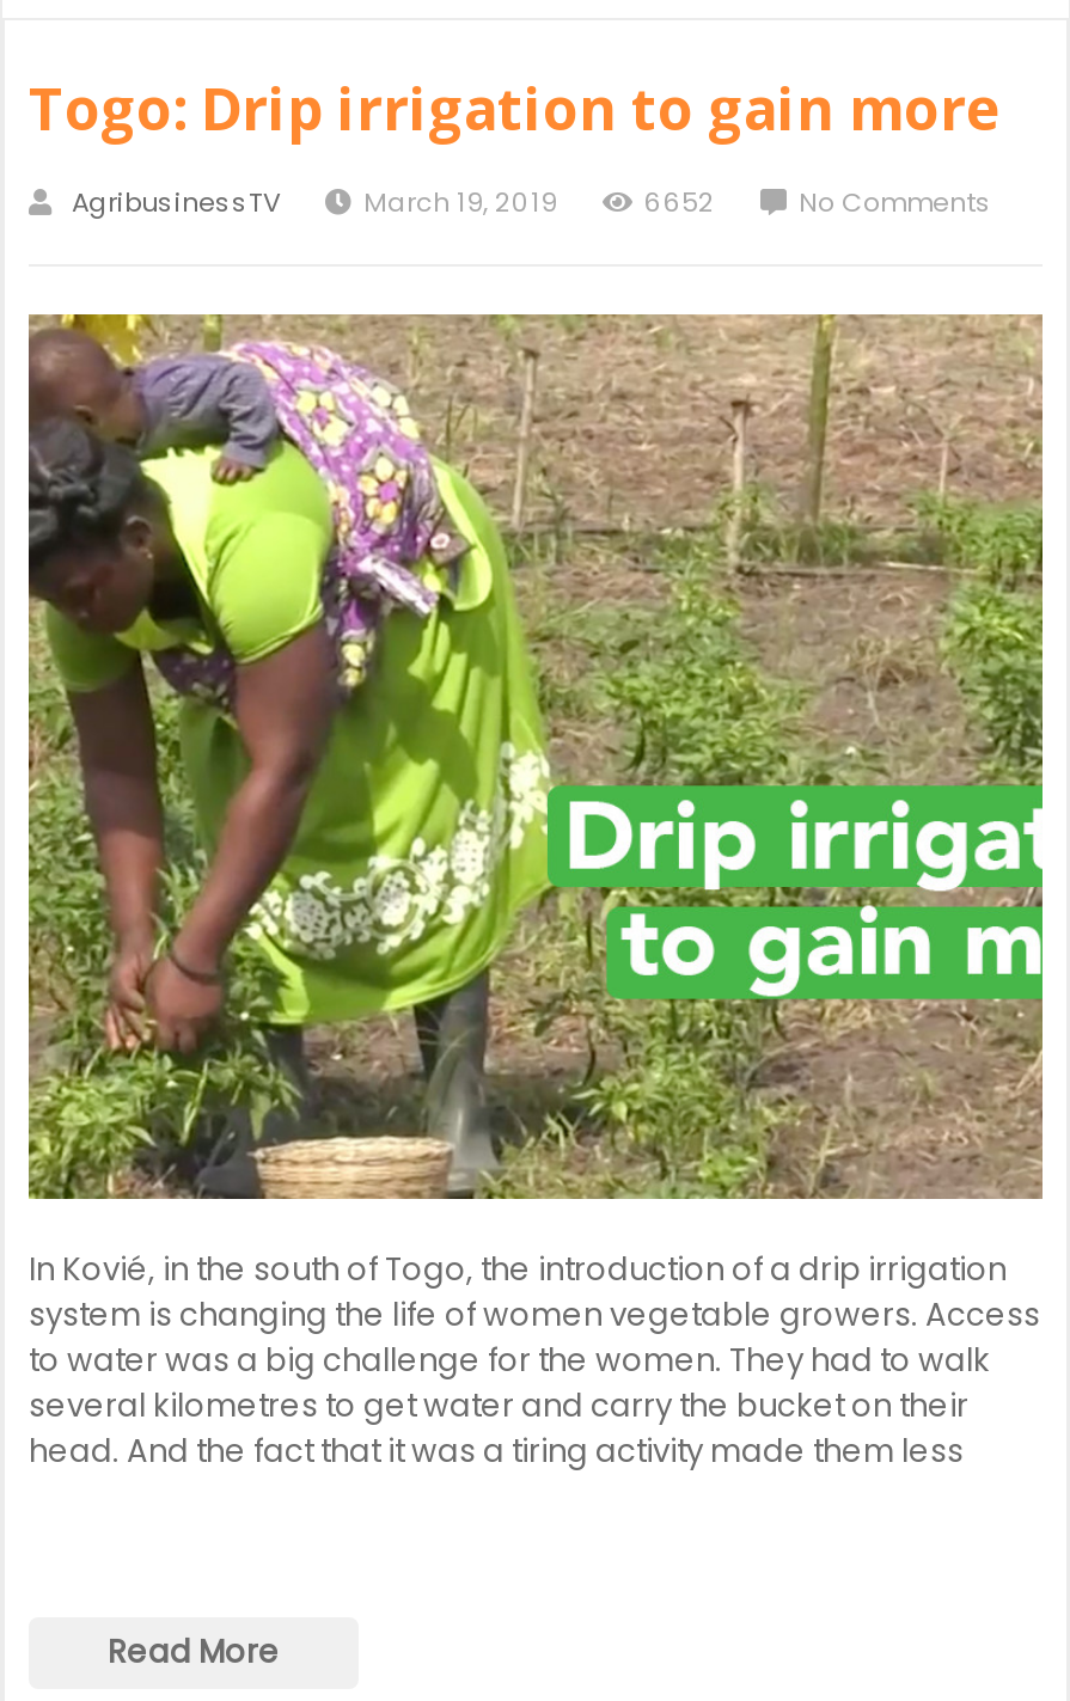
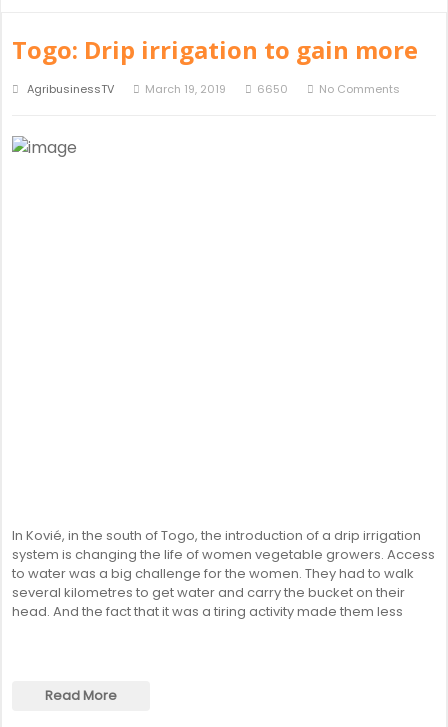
- 6652
+ 6650

- [image]
